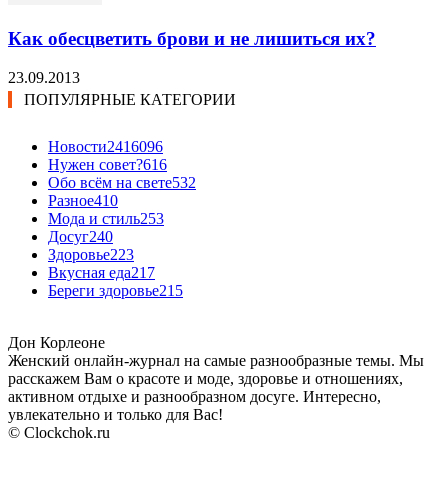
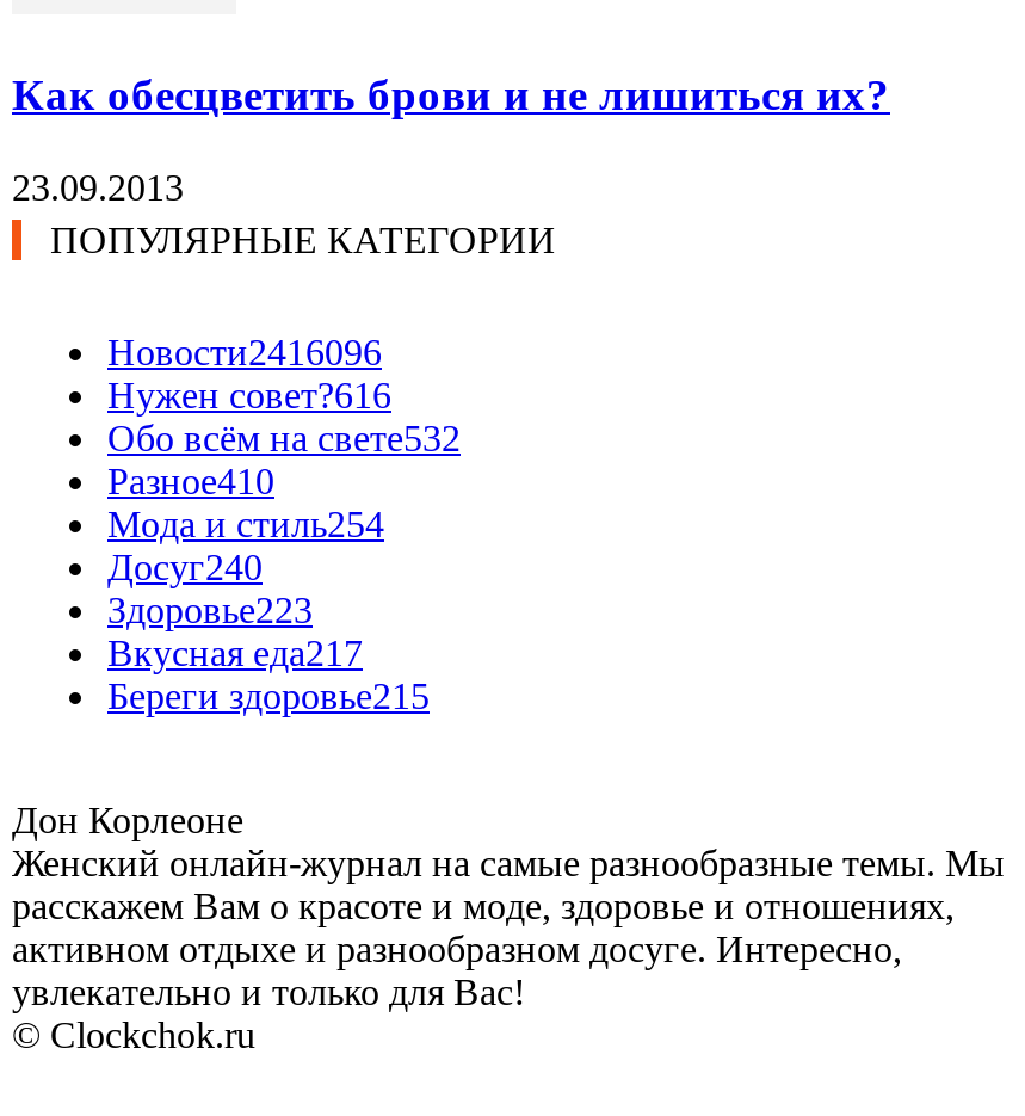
- Мода и стиль253
+ Мода и стиль254
